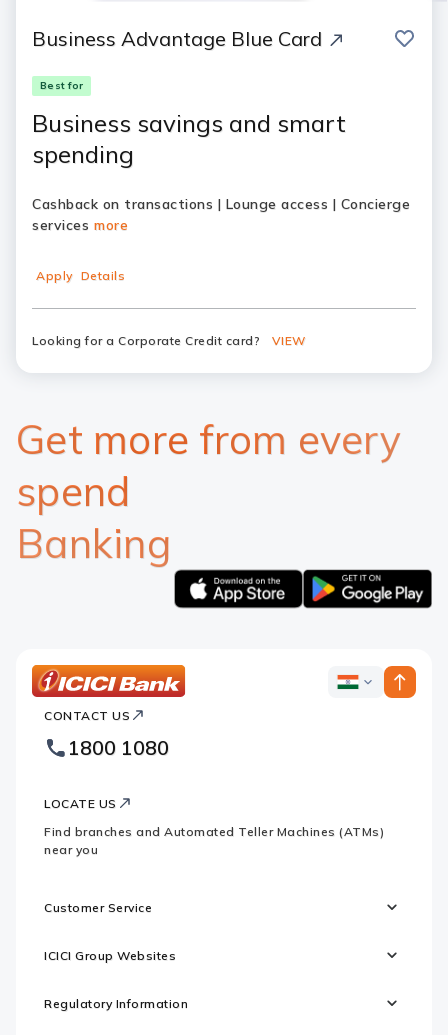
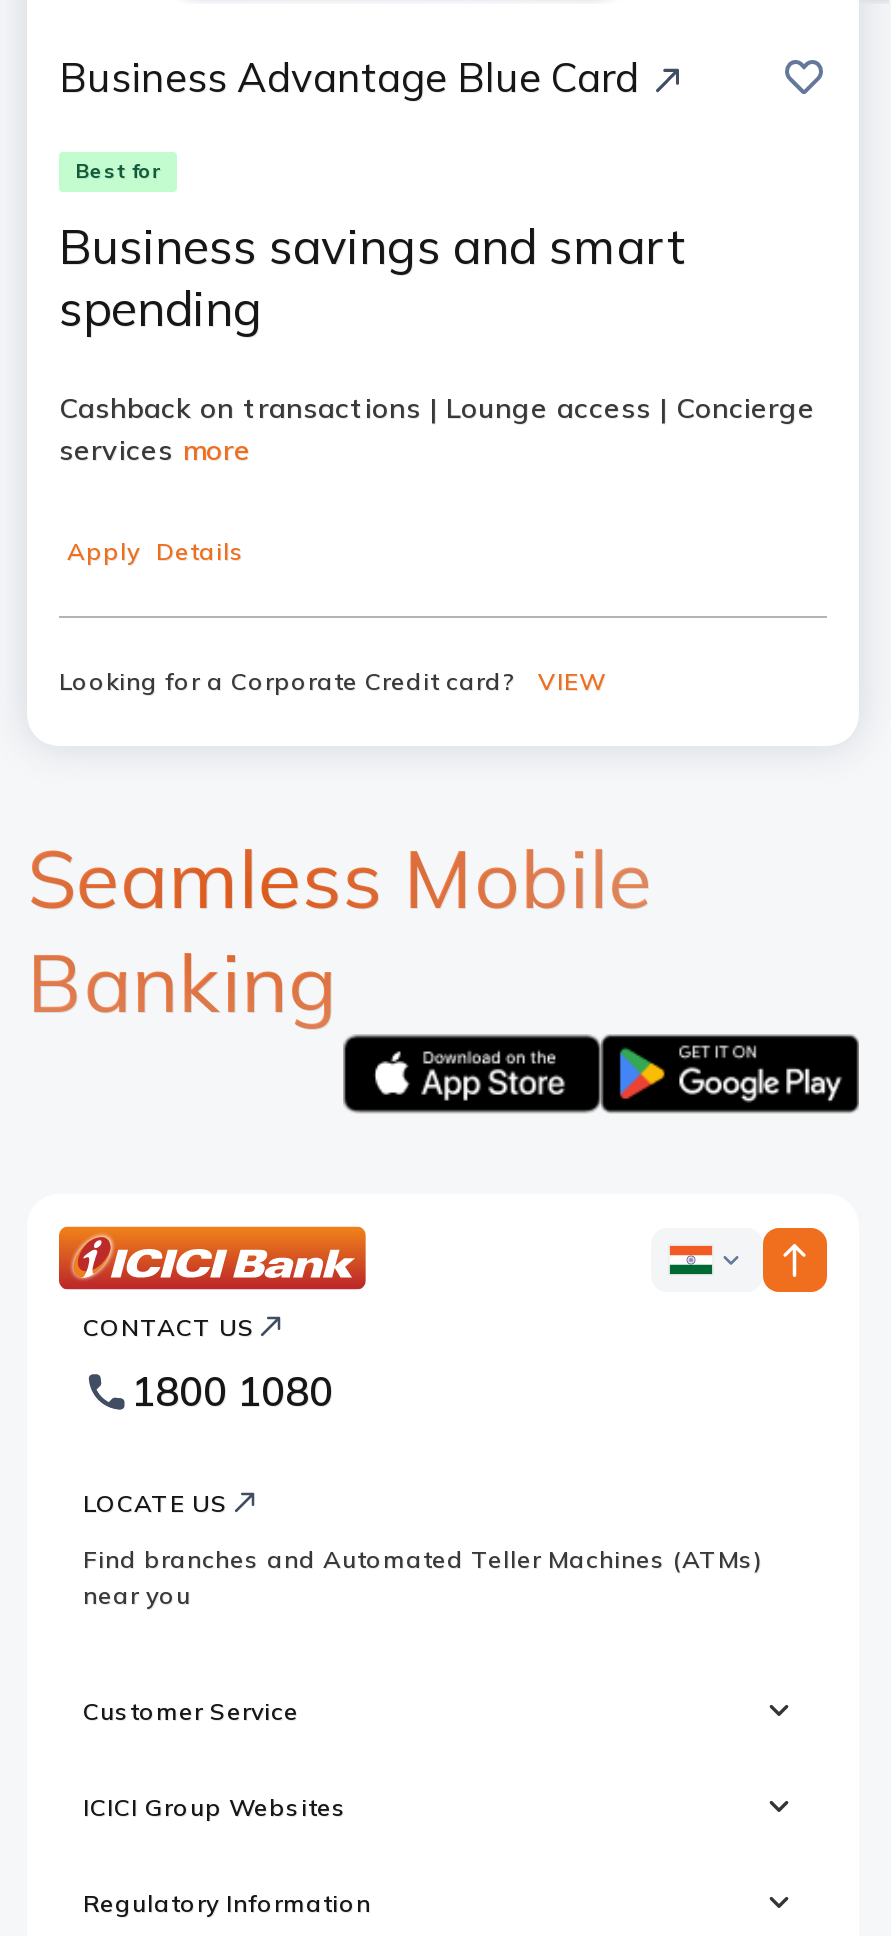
- Get more from every
- spend
+ Seamless Mobile
